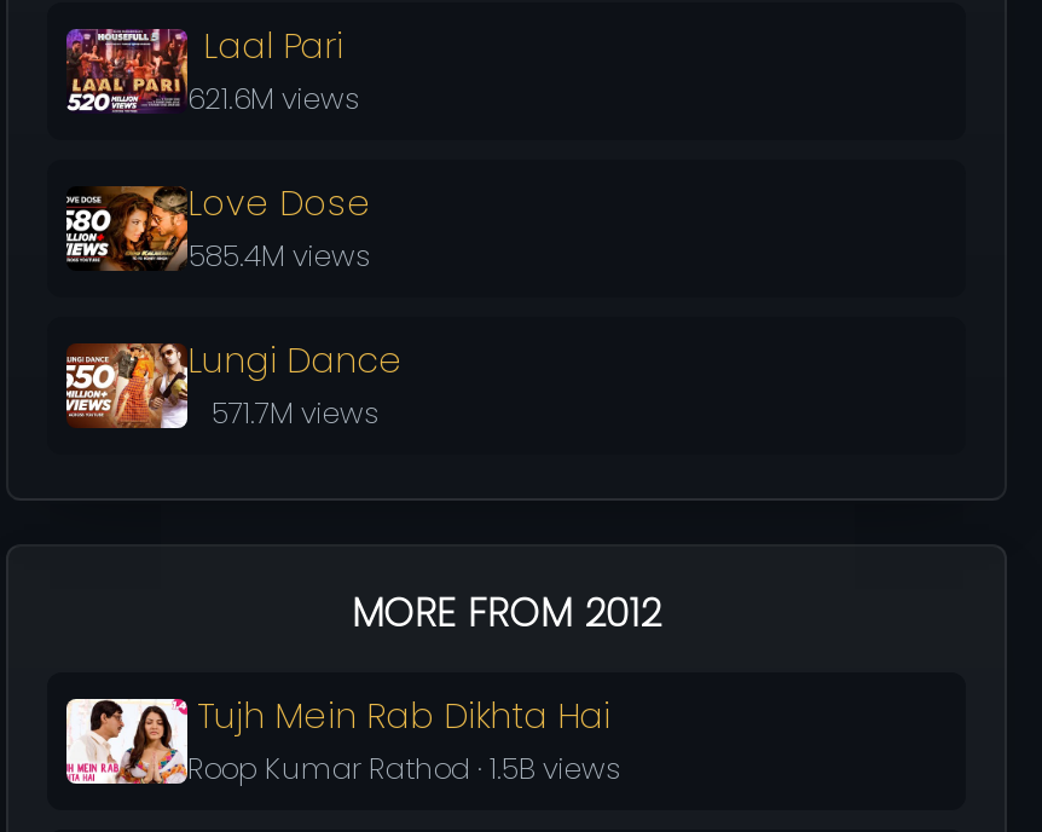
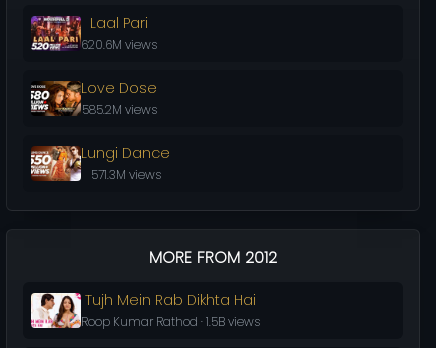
- 621.6M views
+ 620.6M views

- 585.4M views
+ 585.2M views

- 571.7M views
+ 571.3M views
